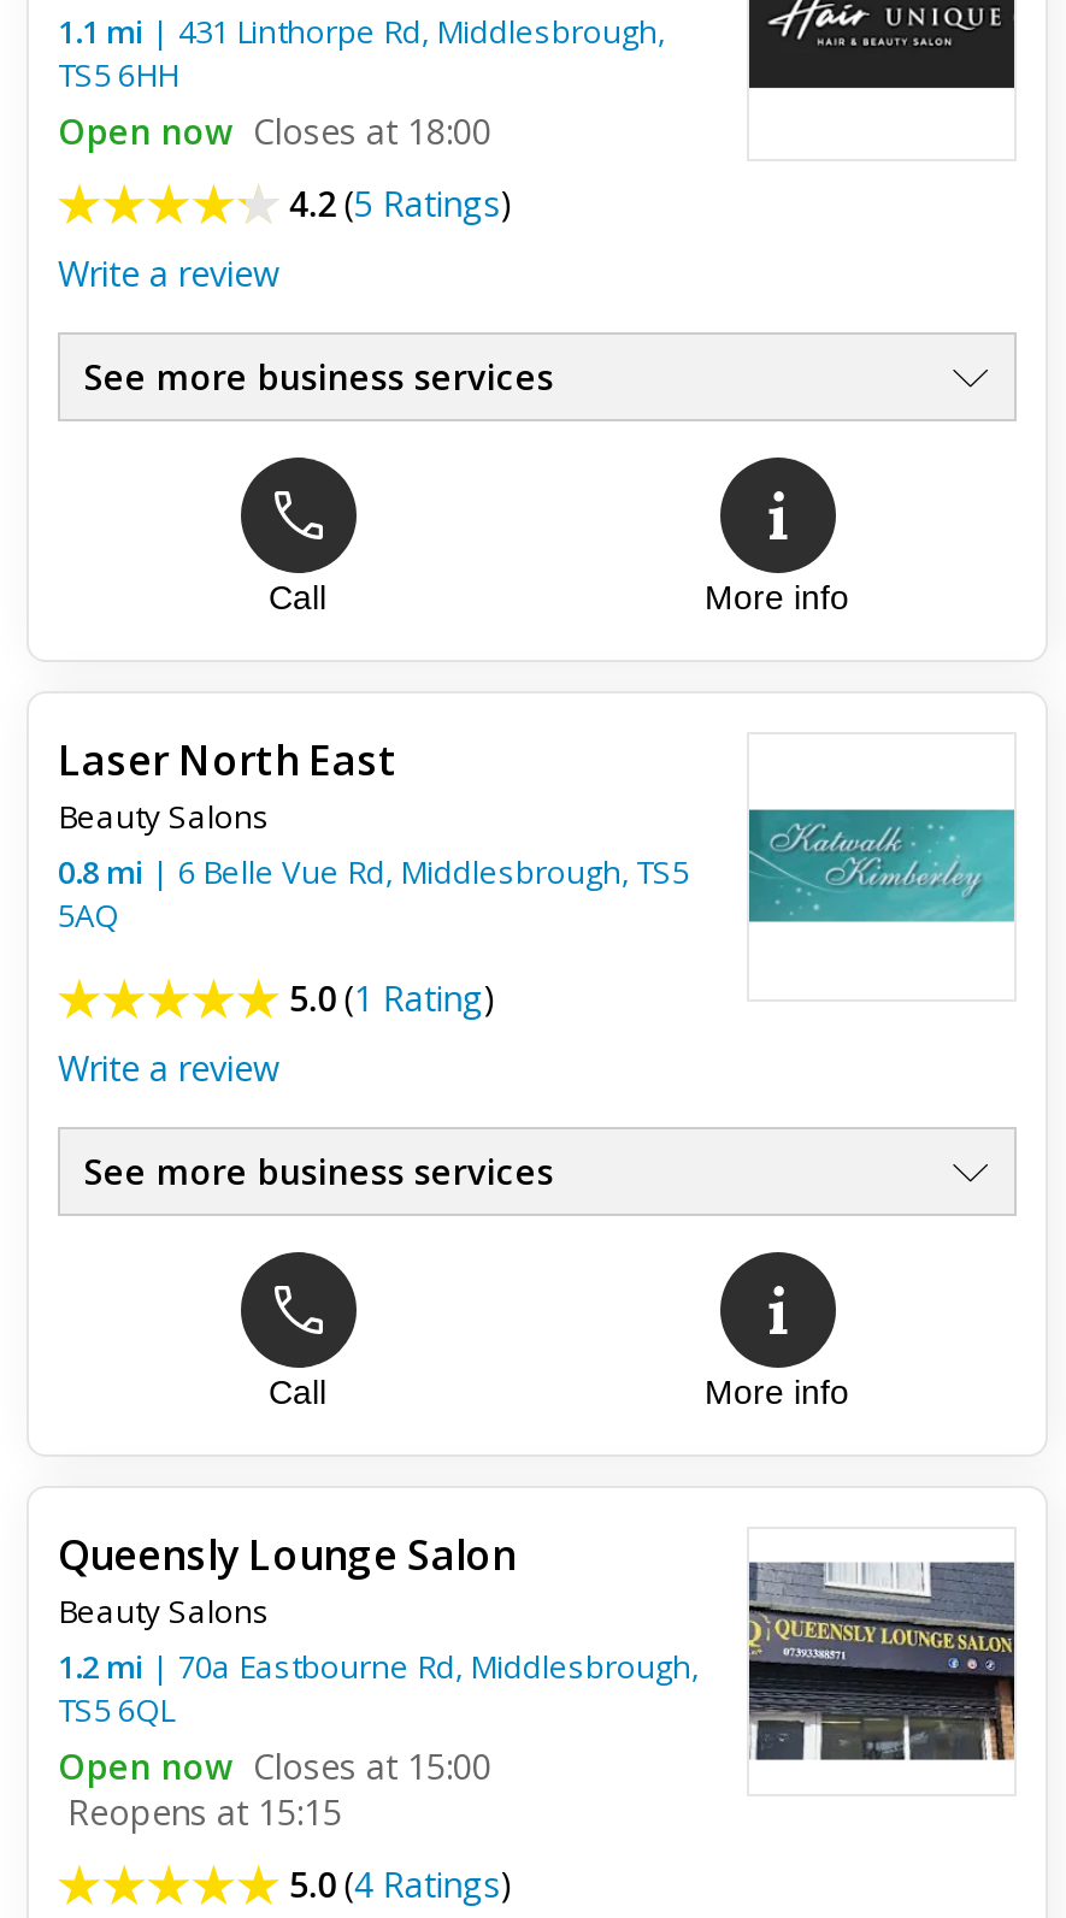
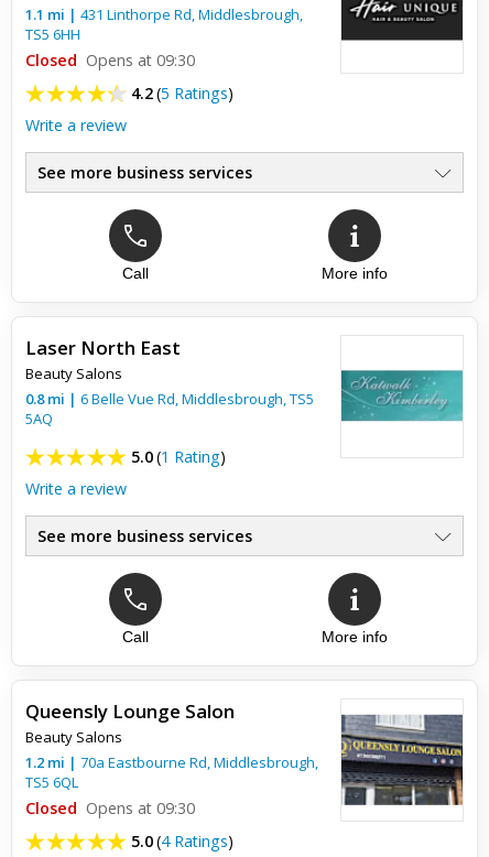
- Open now Closes at 18:00
+ Closed Opens at 09:30

- Open now Closes at 15:00
- Reopens at 15:15
+ Closed Opens at 09:30
